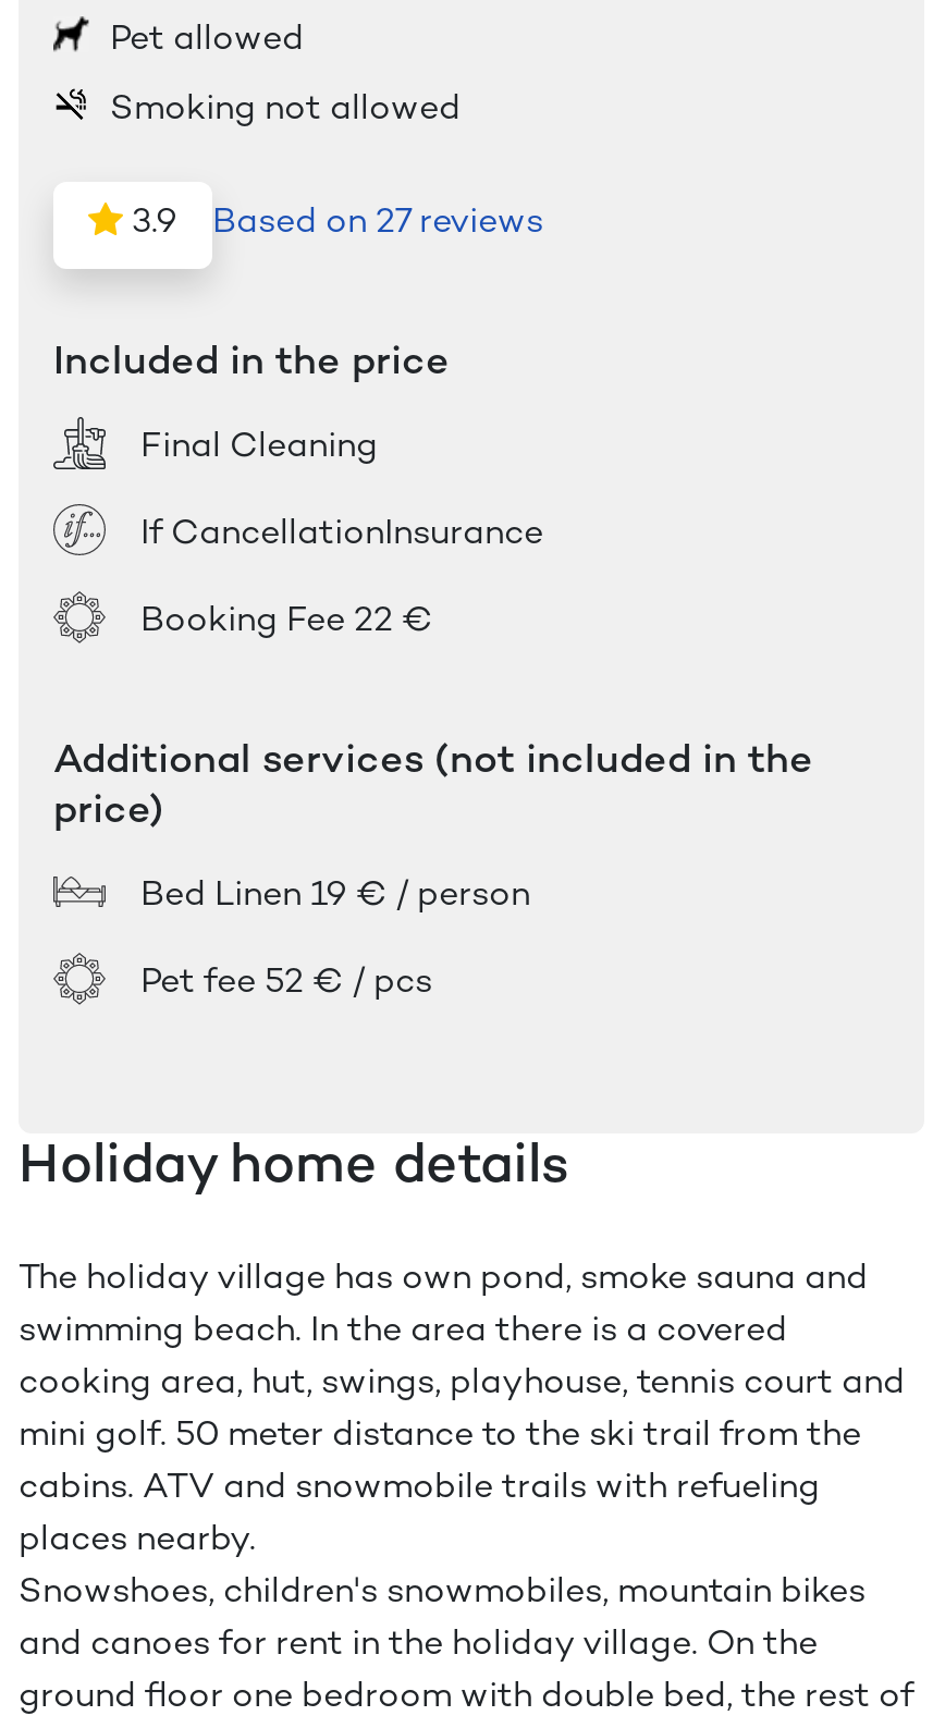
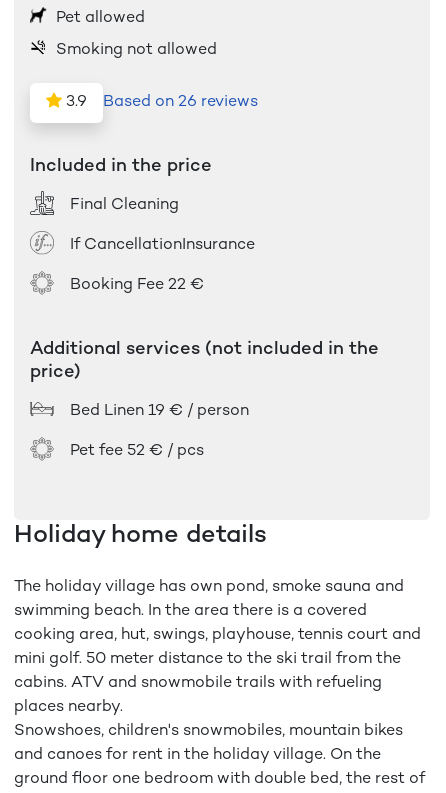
- Based on 27 reviews
+ Based on 26 reviews
